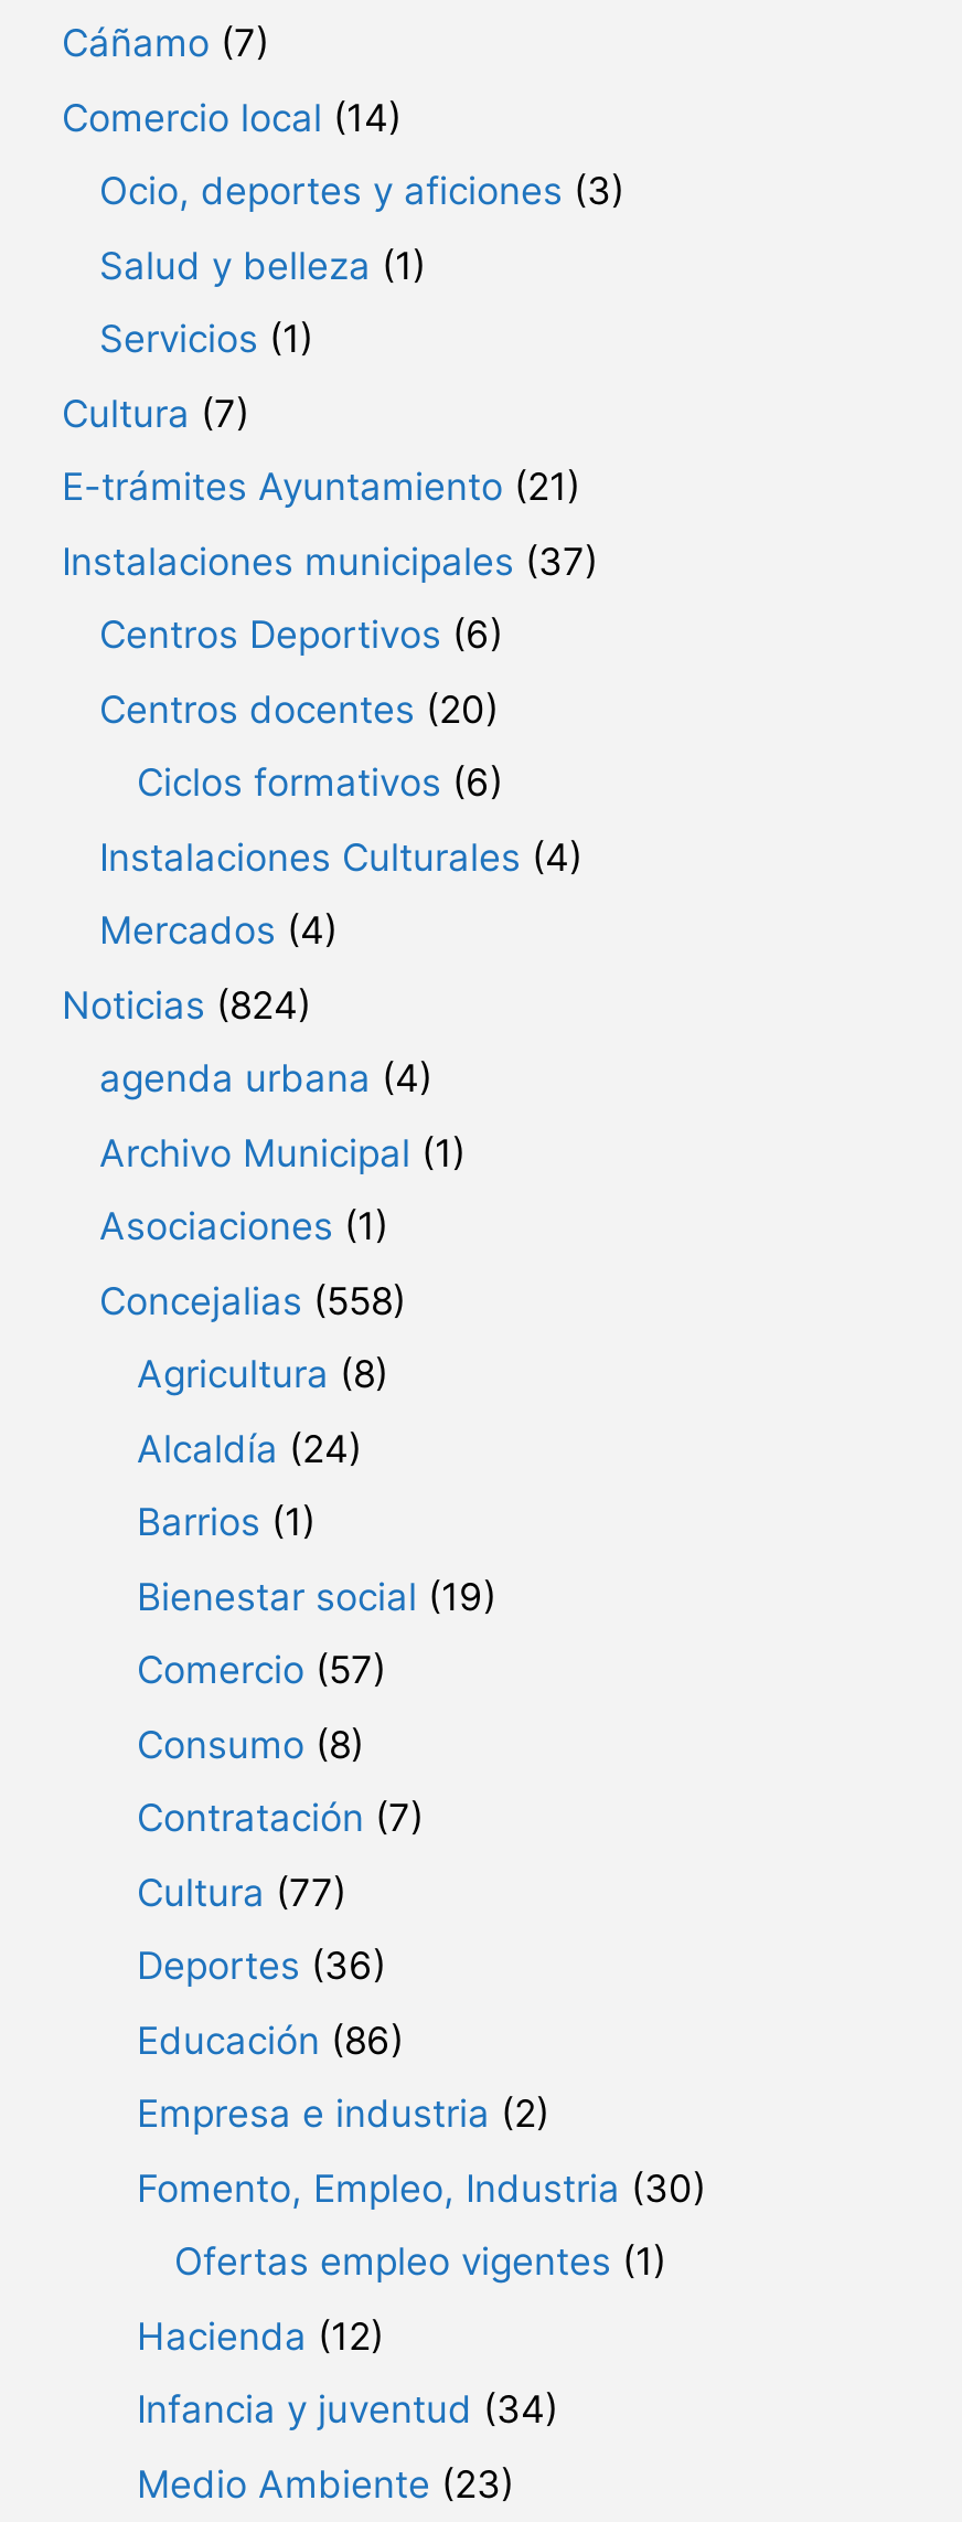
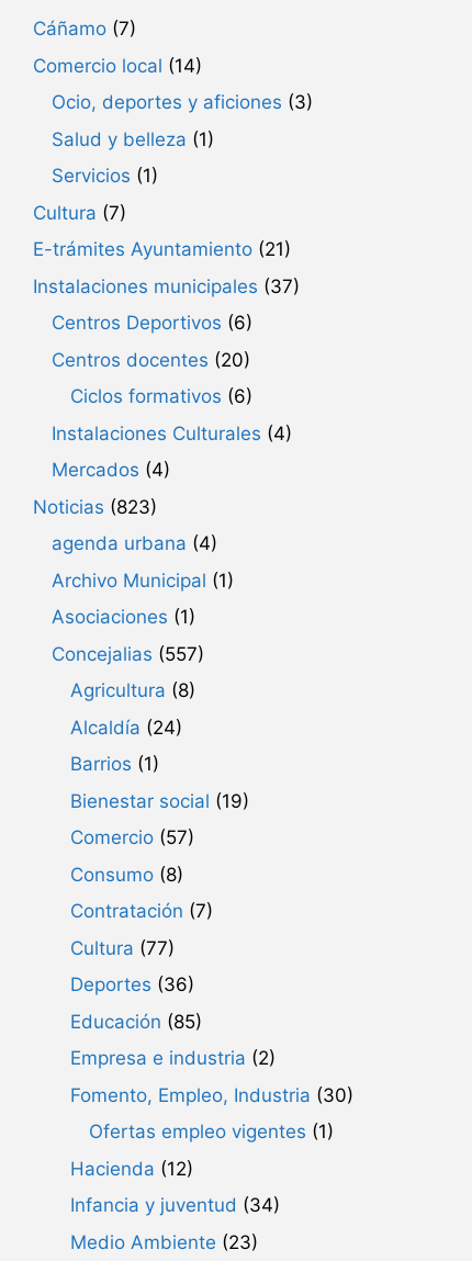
- Noticias (824)
+ Noticias (823)

- Concejalias (558)
+ Concejalias (557)

- Educación (86)
+ Educación (85)
